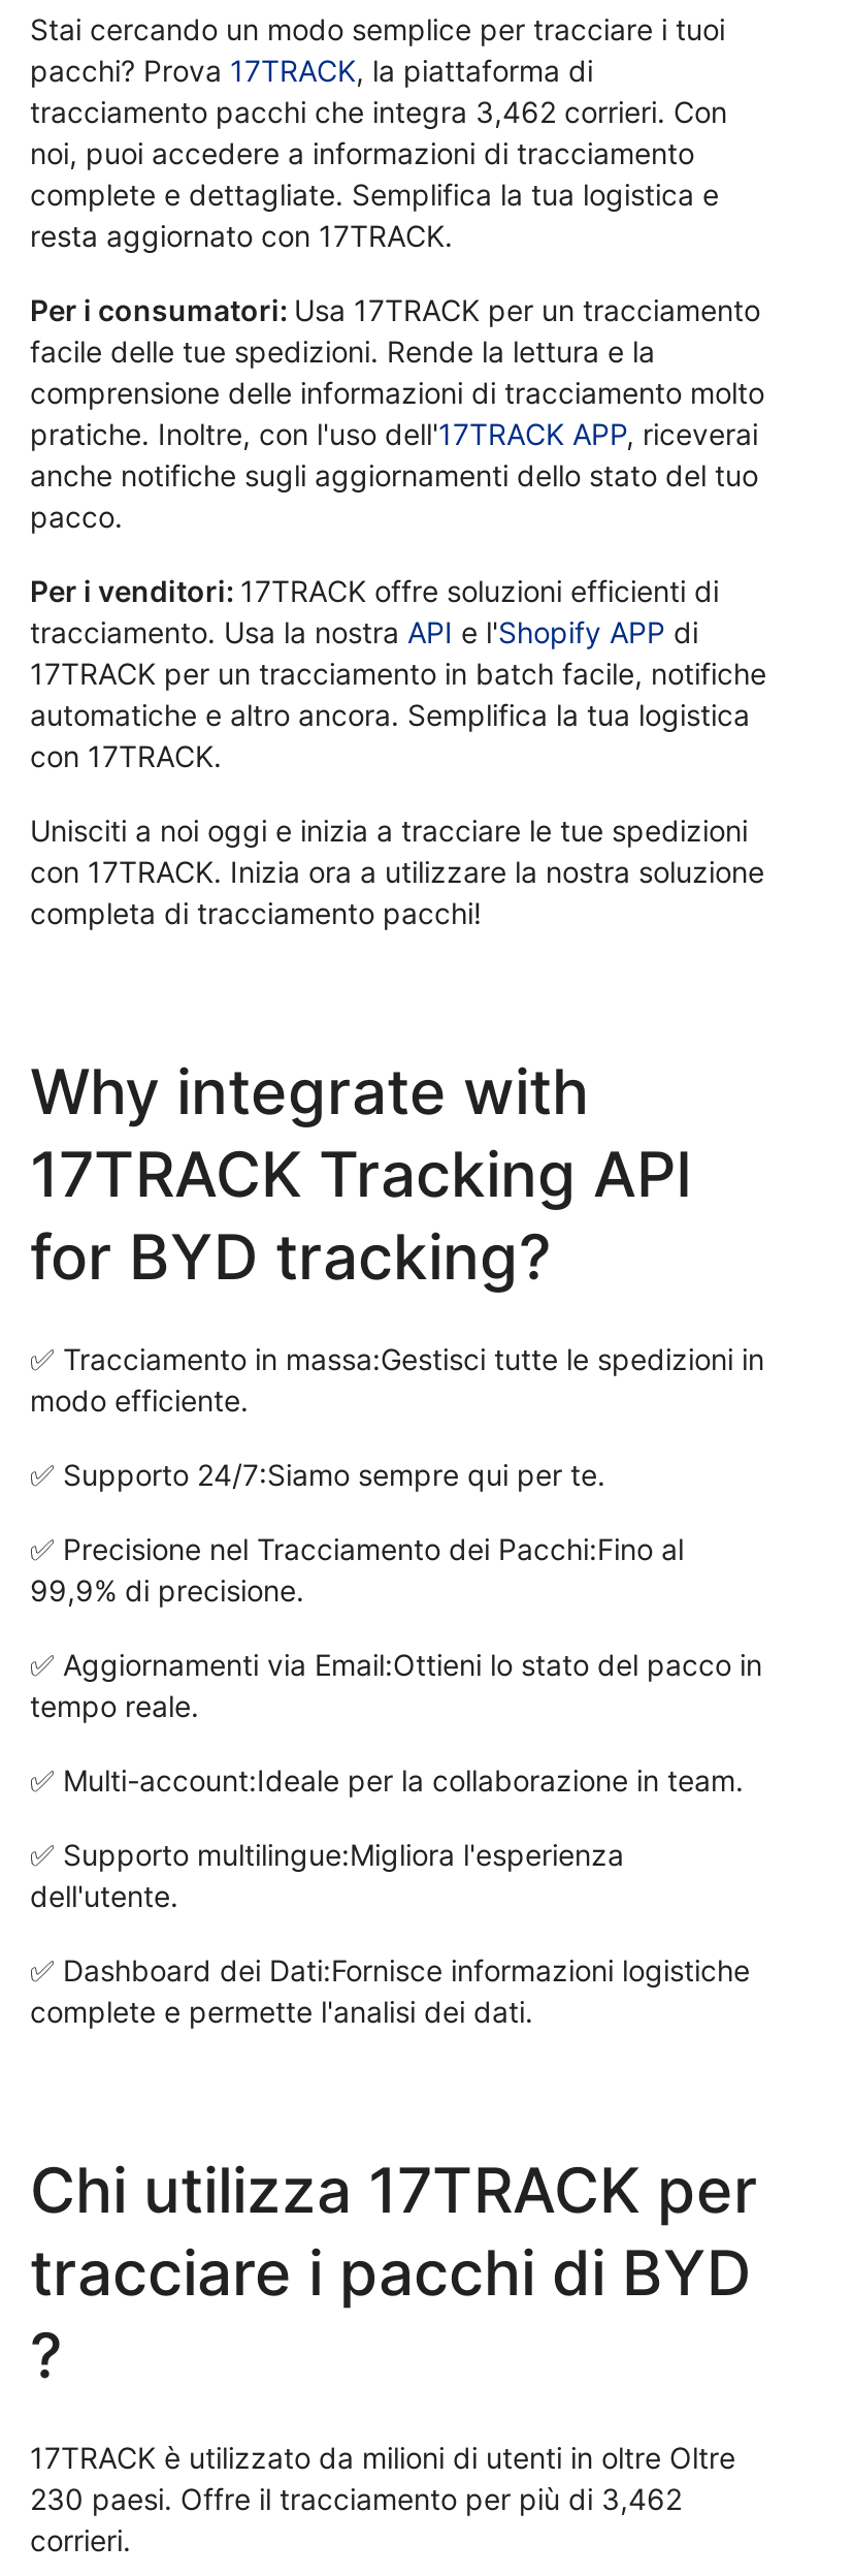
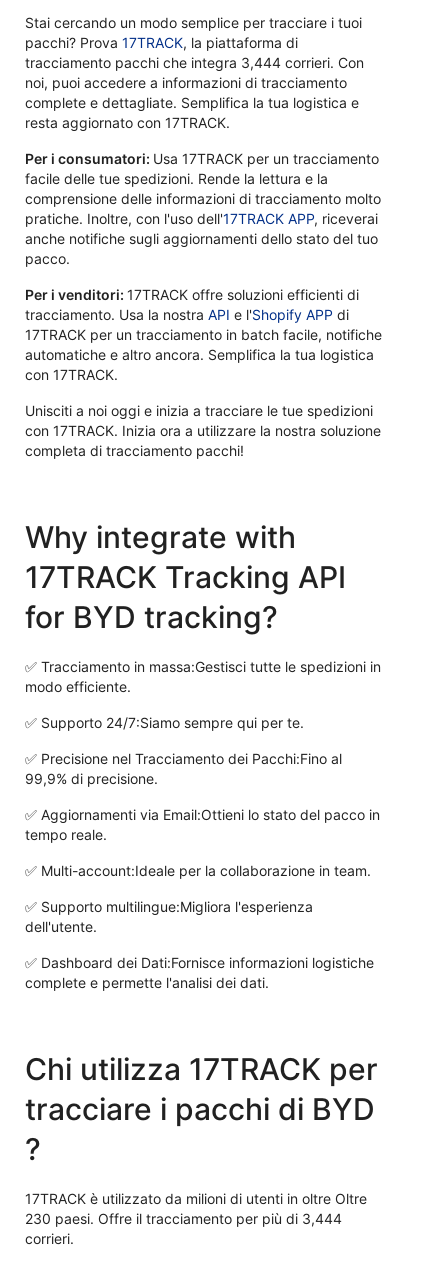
- tracciamento pacchi che integra 3,462 corrieri. Con
+ tracciamento pacchi che integra 3,444 corrieri. Con

- 230 paesi. Offre il tracciamento per più di 3,462
+ 230 paesi. Offre il tracciamento per più di 3,444
